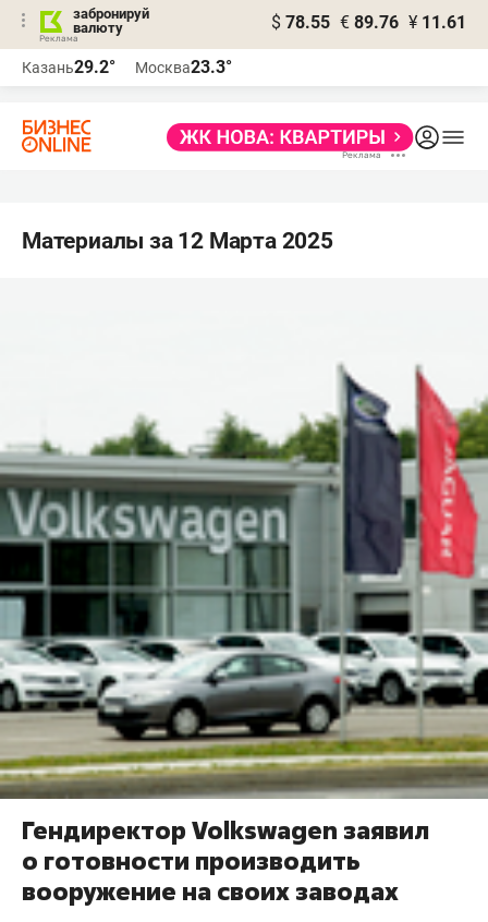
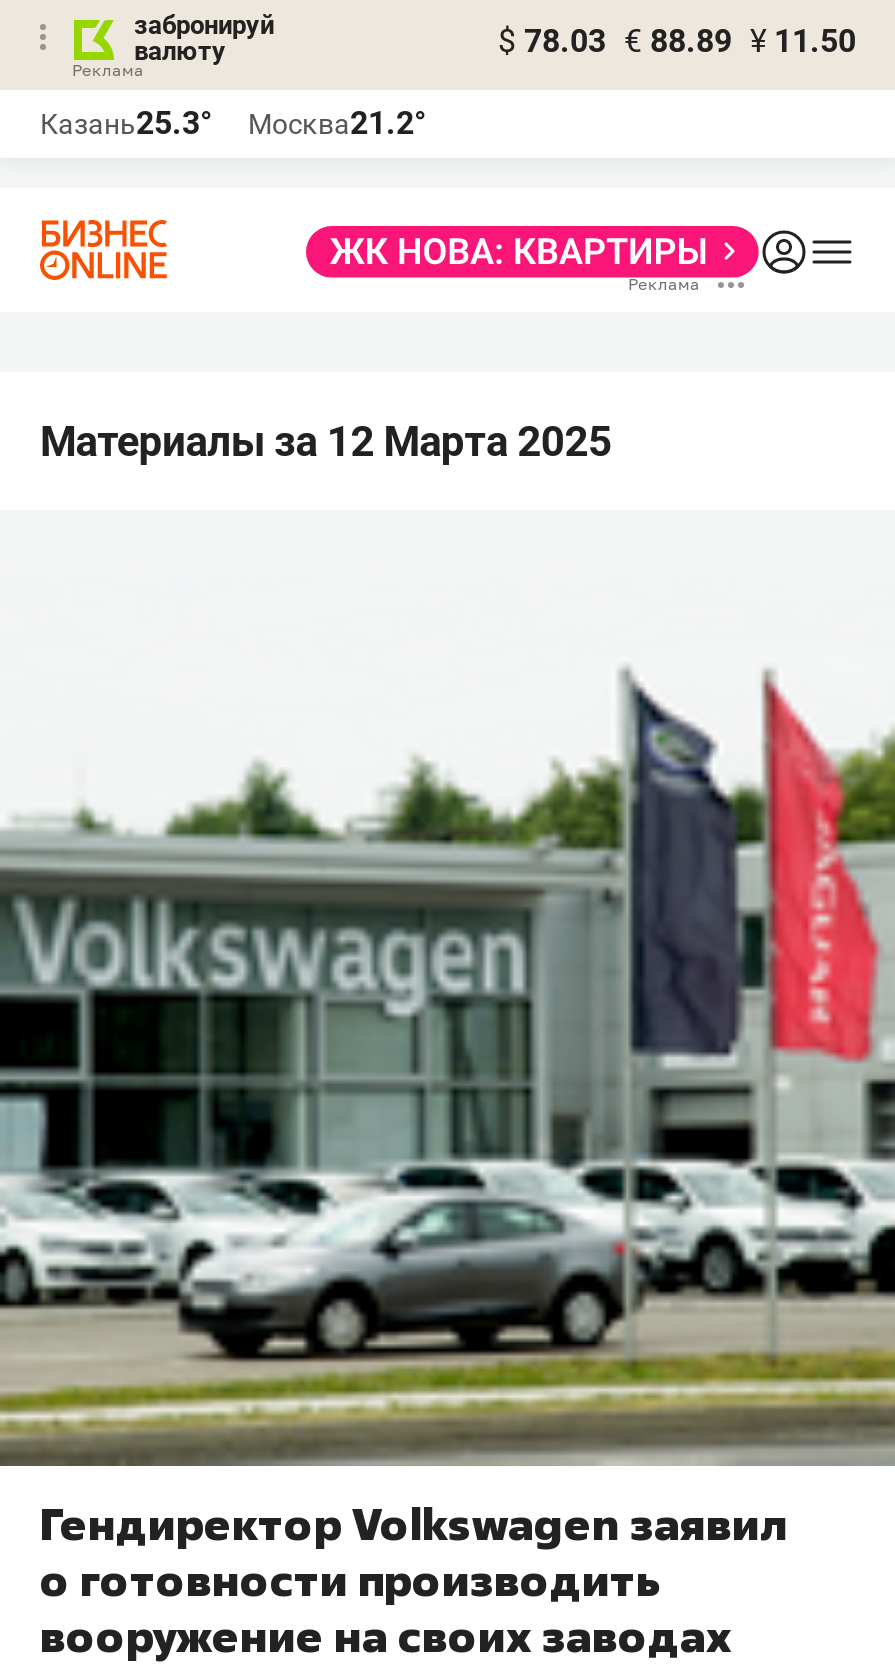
- $ 78.55 € 89.76 ¥ 11.61
+ $ 78.03 € 88.89 ¥ 11.50

- Казань29.2°
+ Казань25.3°

- Москва23.3°
+ Москва21.2°
